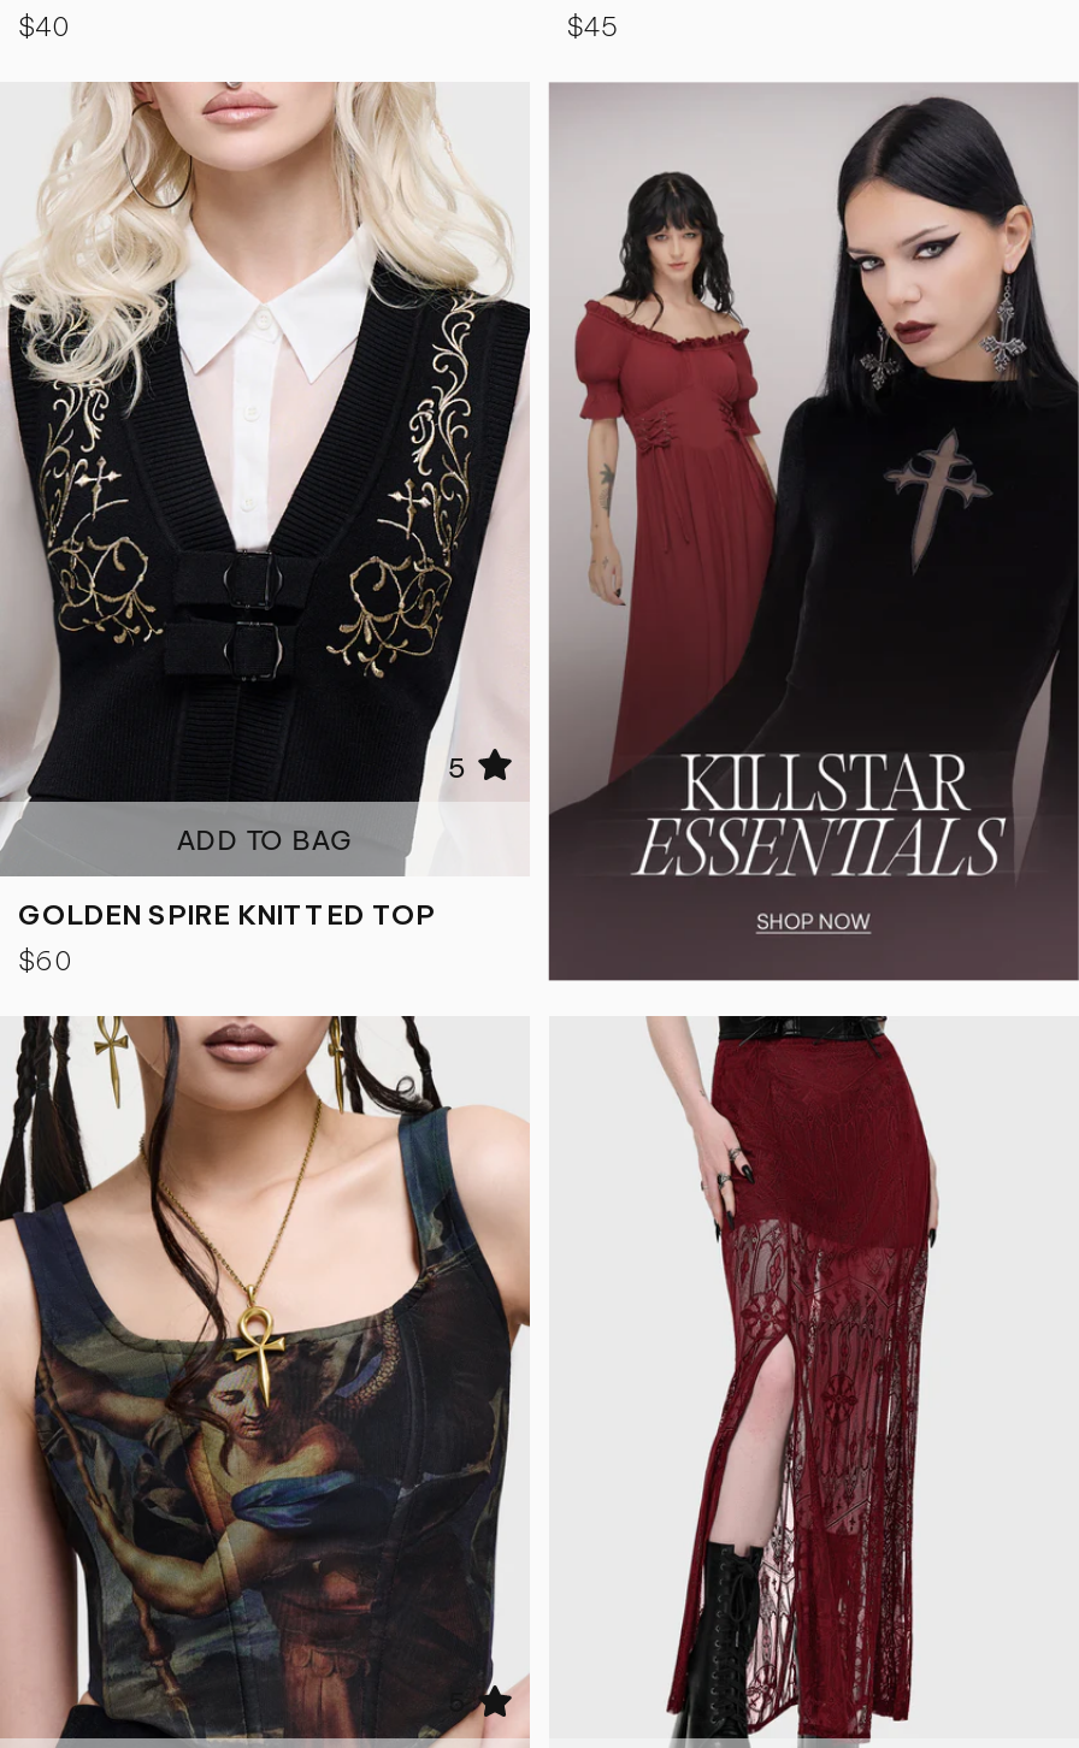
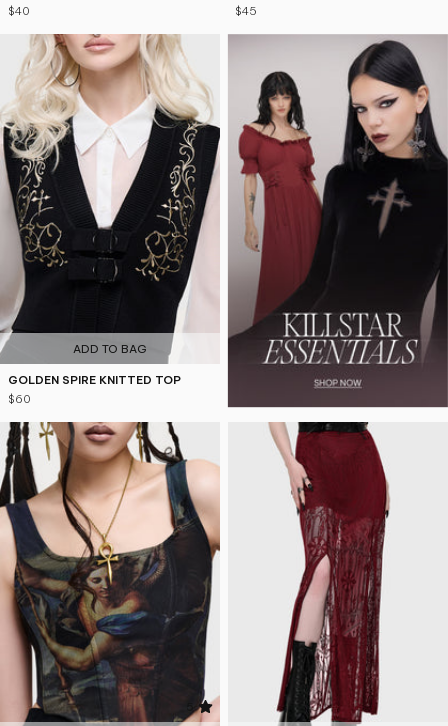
- 5
